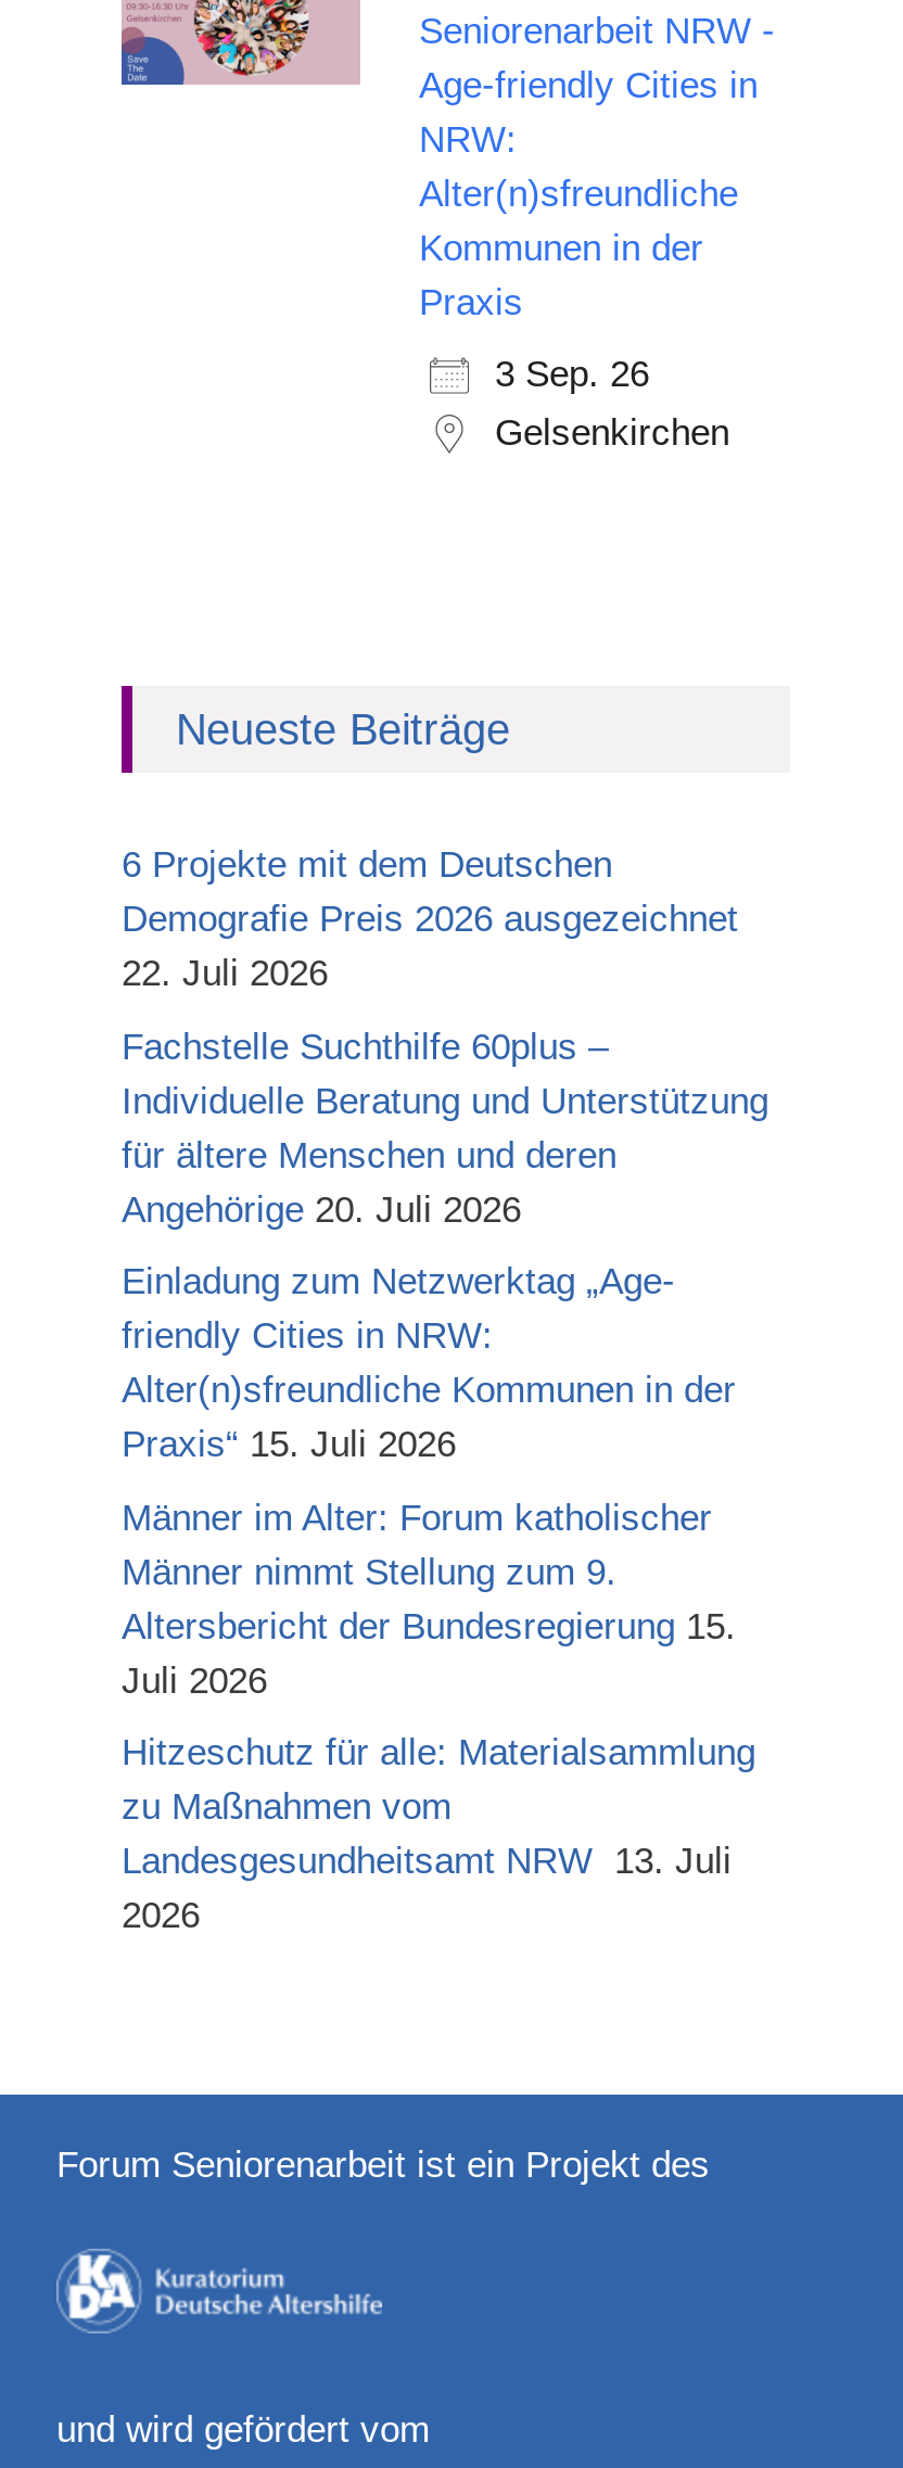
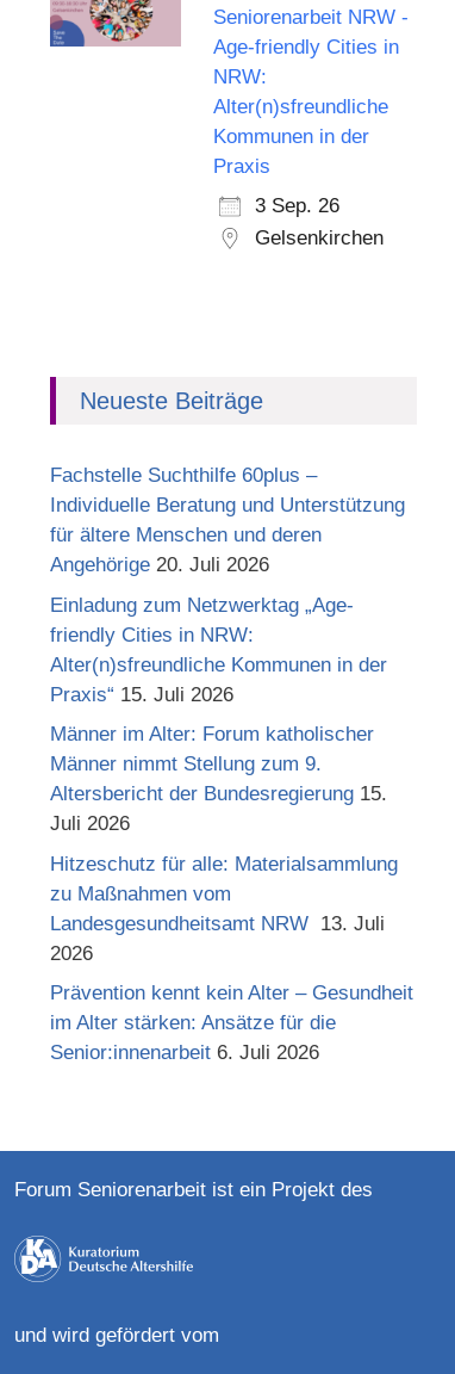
- 6 Projekte mit dem Deutschen
- Demografie Preis 2026 ausgezeichnet
- 22. Juli 2026

moved up: Fachstelle Suchthilfe 60plus – | Individuelle Beratung und Unterstützung | für ältere Menschen und deren | ... | Landesgesundheitsamt NRW 13. Juli | 2026

+ Prävention kennt kein Alter – Gesundheit
+ im Alter stärken: Ansätze für die
+ Senior:innenarbeit 6. Juli 2026
